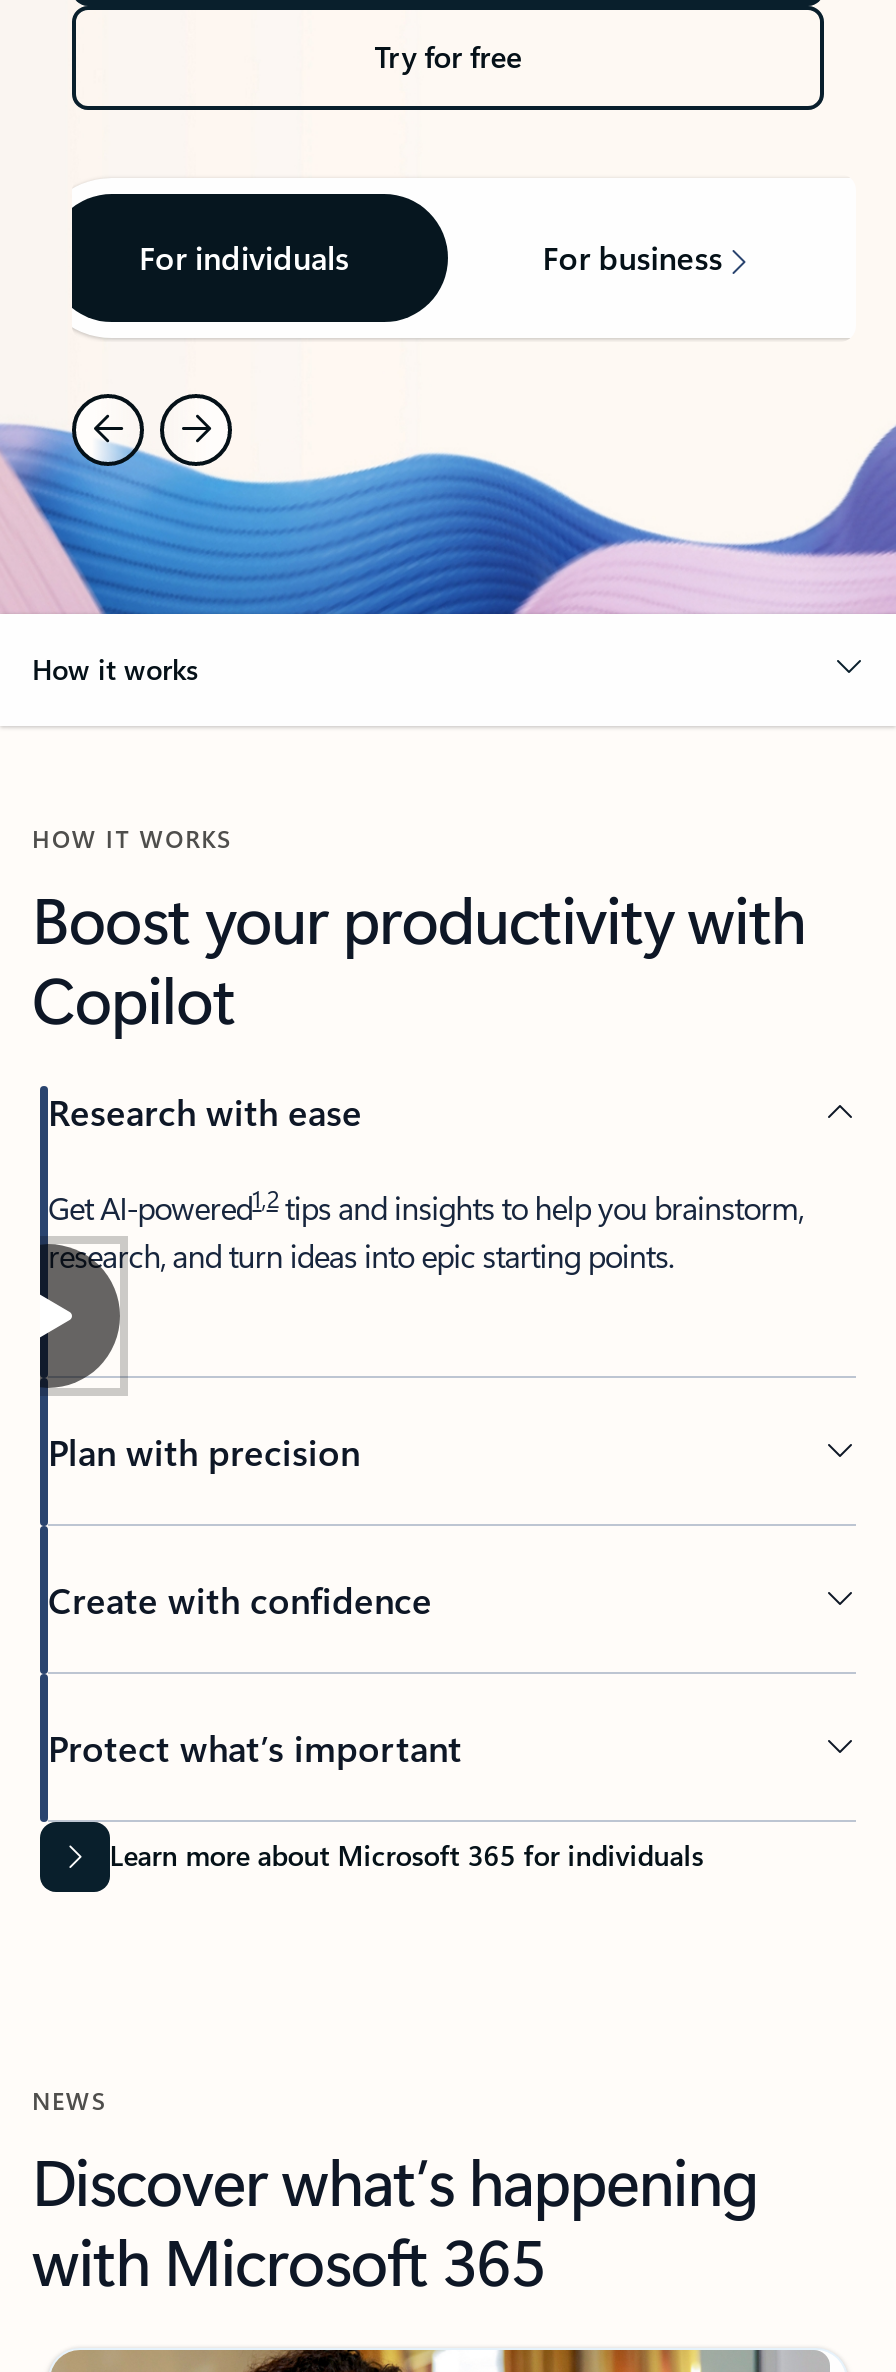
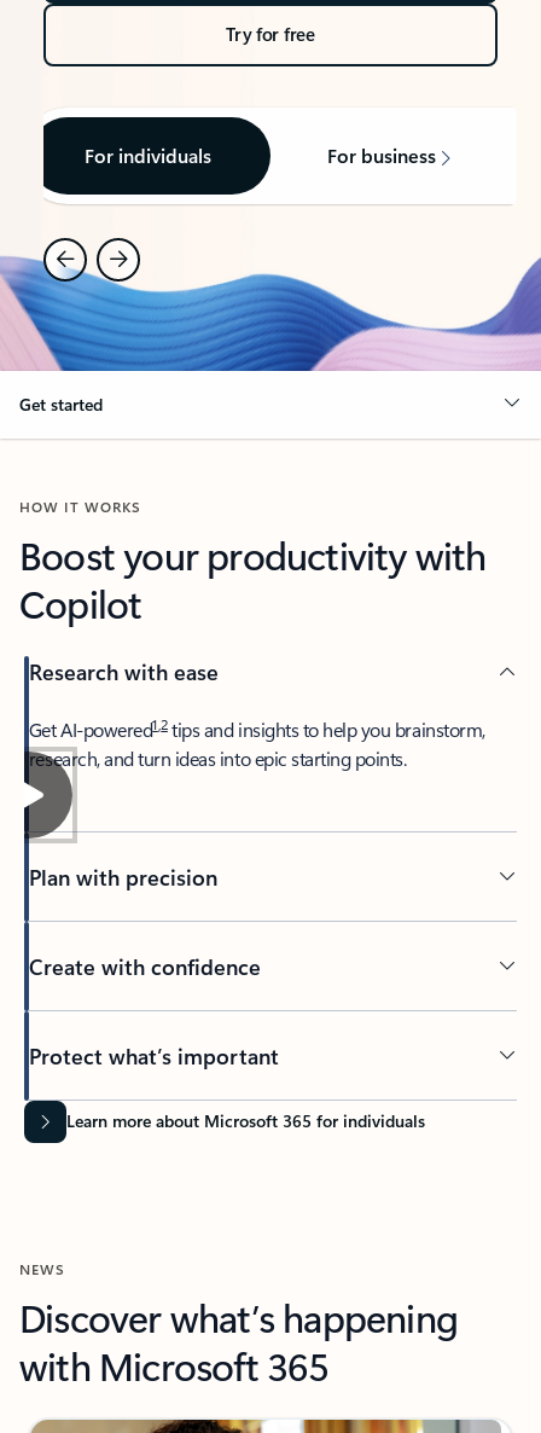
- How it works
+ Get started
